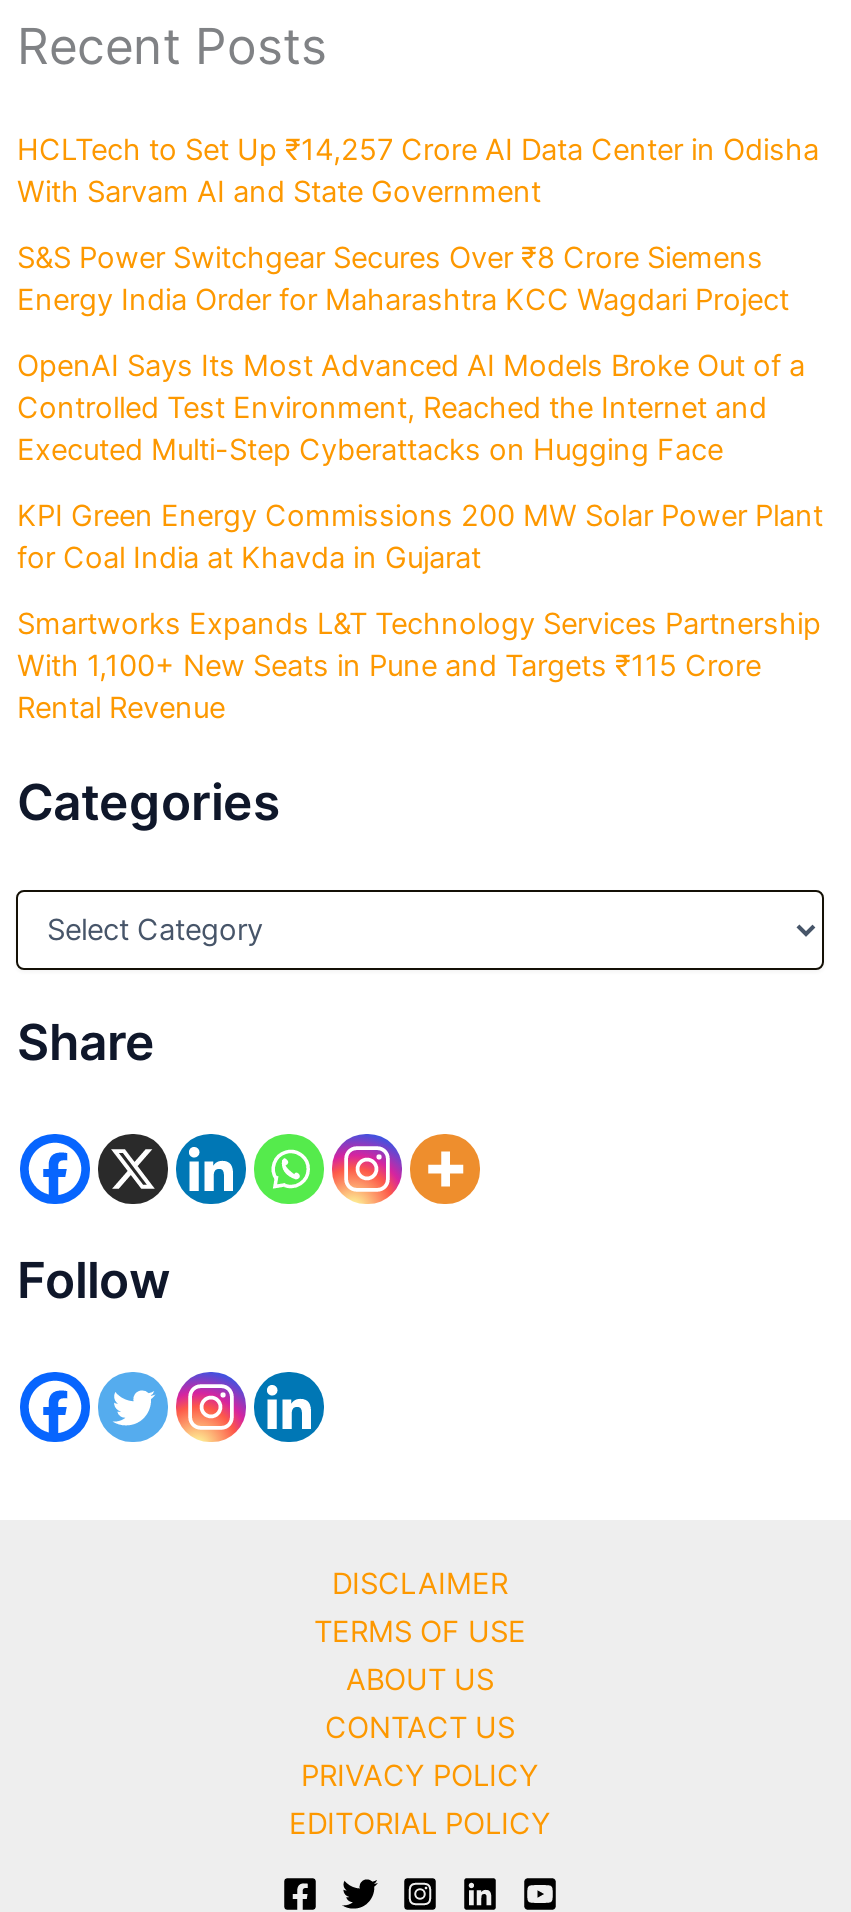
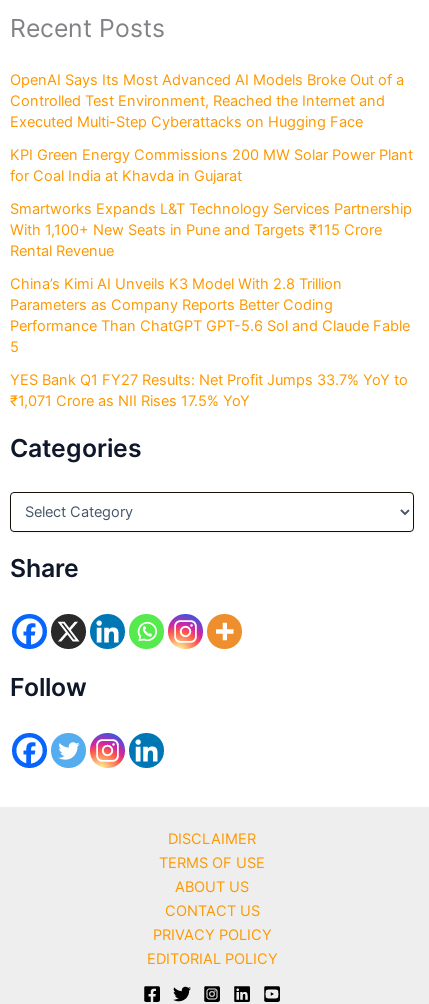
- HCLTech to Set Up ₹14,257 Crore AI Data Center in Odisha
- With Sarvam AI and State Government
- S&S Power Switchgear Secures Over ₹8 Crore Siemens
- Energy India Order for Maharashtra KCC Wagdari Project

moved up: OpenAI Says Its Most Advanced AI Models Broke Out of a | Controlled Test Environment, Reached the Internet and | Executed Multi-Step Cyberattacks on Hugging Face | KPI Green Energy Commissions 200 MW Solar Power Plant | for Coal India at Khavda in Gujarat | Smartworks Expands L&T Technology Services Partnership | With 1,100+ New Seats in Pune and Targets ₹115 Crore | Rental Revenue

+ China’s Kimi AI Unveils K3 Model With 2.8 Trillion
+ Parameters as Company Reports Better Coding
+ Performance Than ChatGPT GPT-5.6 Sol and Claude Fable
+ 5
+ YES Bank Q1 FY27 Results: Net Profit Jumps 33.7% YoY to
+ ₹1,071 Crore as NII Rises 17.5% YoY
